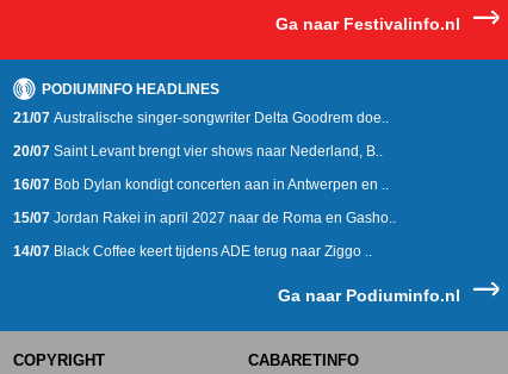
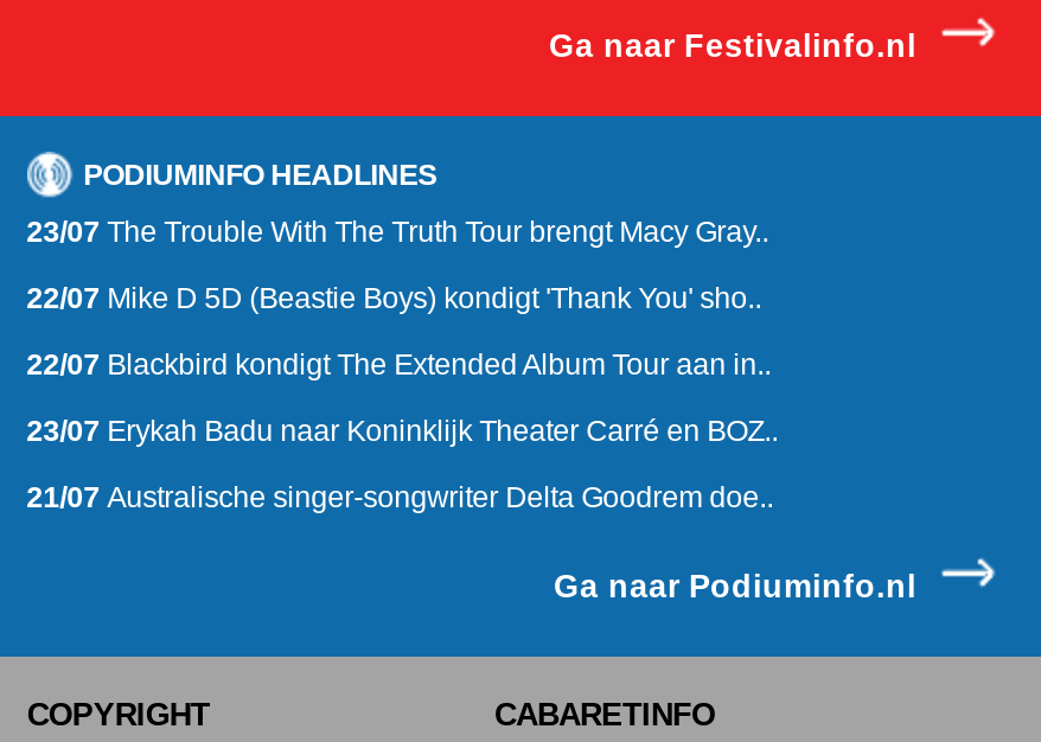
+ 23/07 The Trouble With The Truth Tour brengt Macy Gray..
+ 22/07 Mike D 5D (Beastie Boys) kondigt 'Thank You' sho..
+ 22/07 Blackbird kondigt The Extended Album Tour aan in..
+ 23/07 Erykah Badu naar Koninklijk Theater Carré en BOZ..

moved down: 21/07 Australische singer-songwriter Delta Goodrem doe..

- 20/07 Saint Levant brengt vier shows naar Nederland, B..
- 16/07 Bob Dylan kondigt concerten aan in Antwerpen en ..
- 15/07 Jordan Rakei in april 2027 naar de Roma en Gasho..
- 14/07 Black Coffee keert tijdens ADE terug naar Ziggo ..
